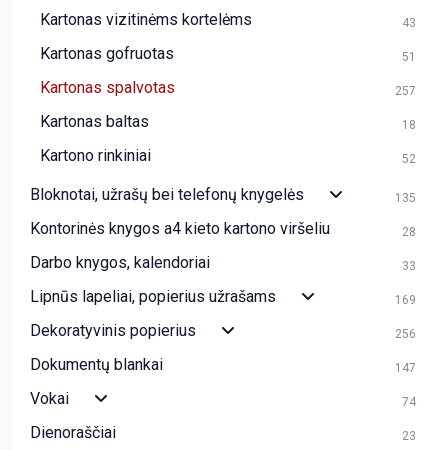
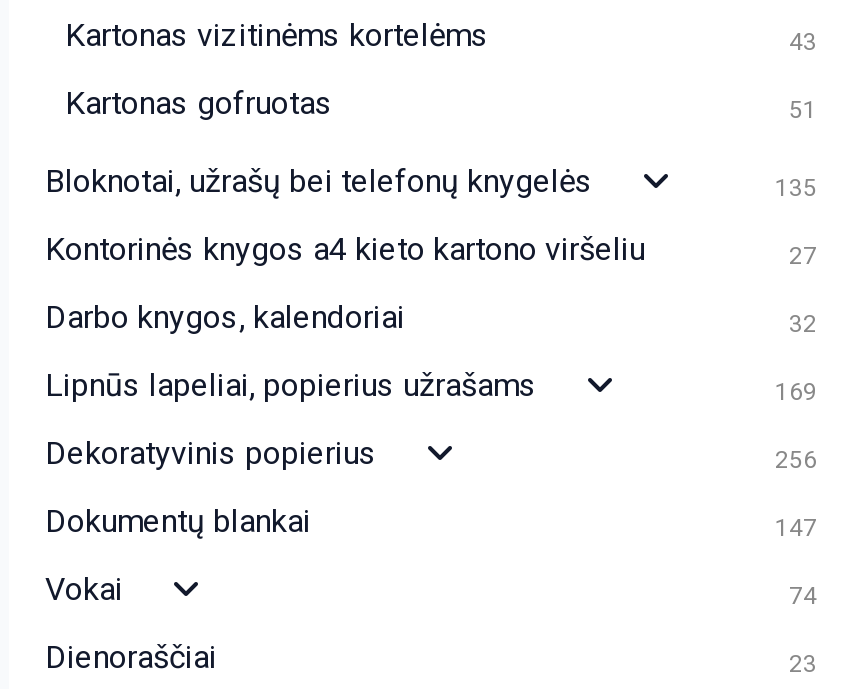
- Kartonas spalvotas
- 257
- Kartonas baltas
- 18
- Kartono rinkiniai
- 52

- 28
+ 27

- 33
+ 32
